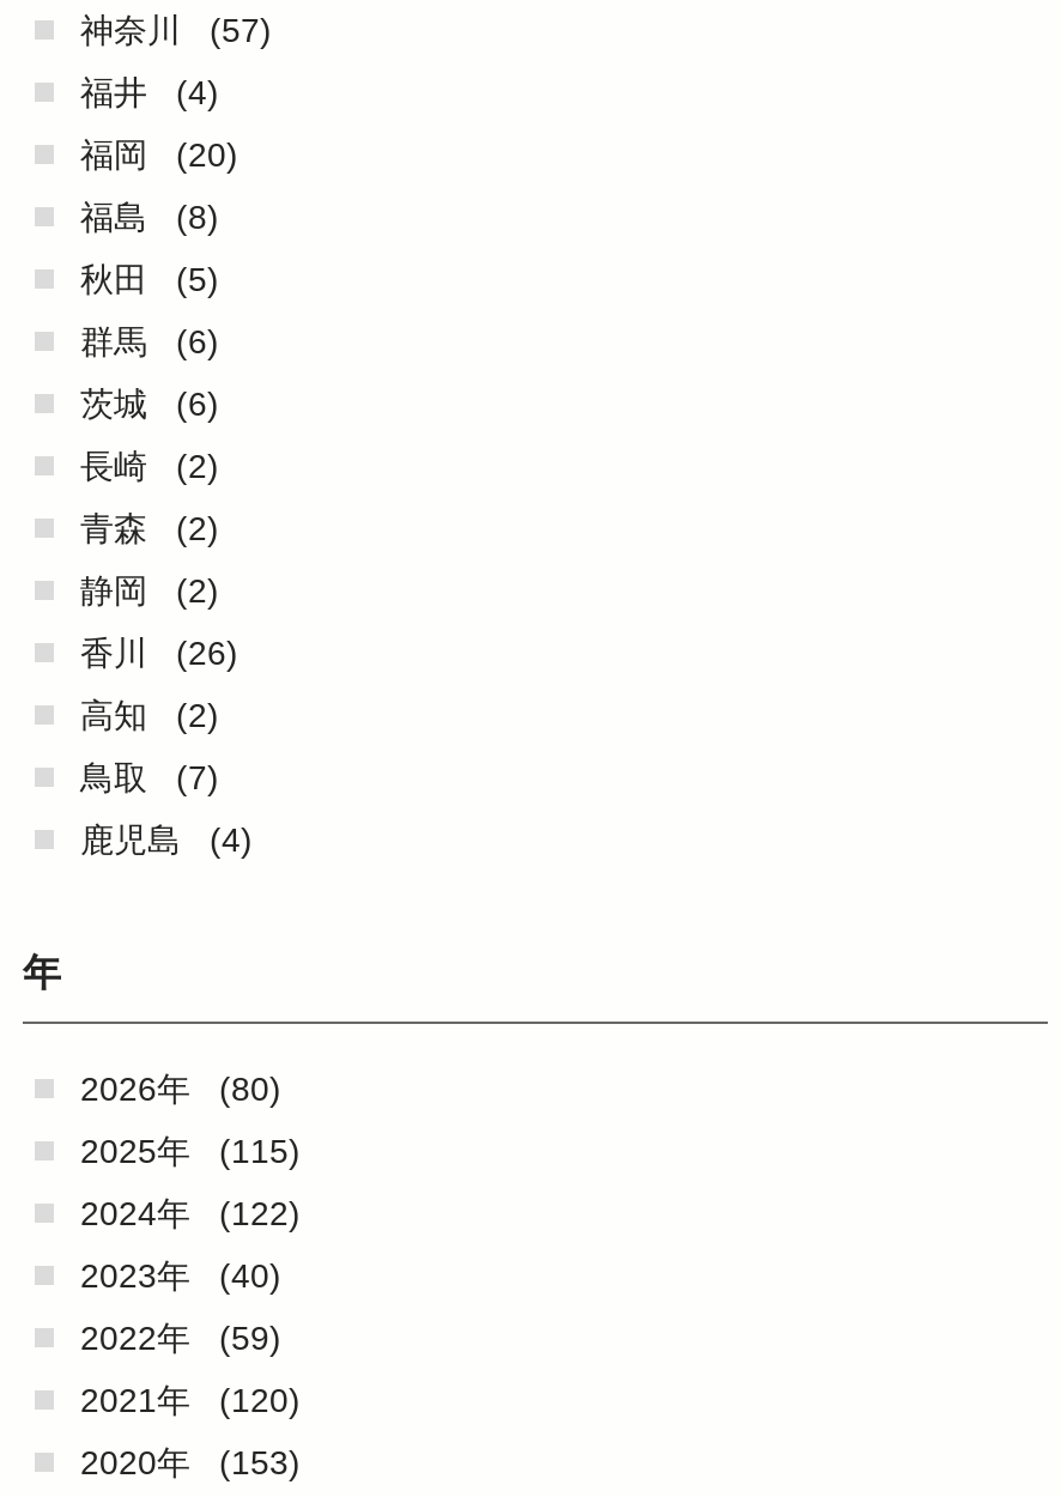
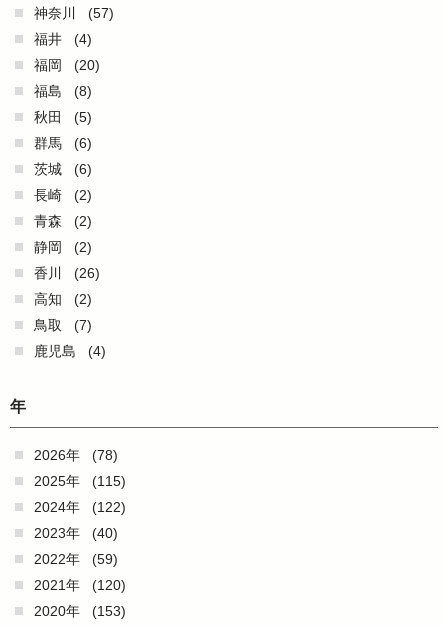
- 2026年 (80)
+ 2026年 (78)
